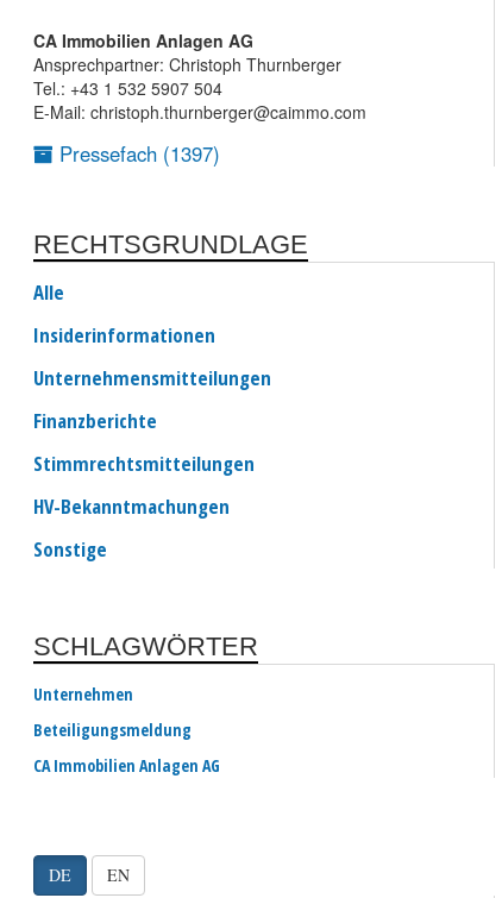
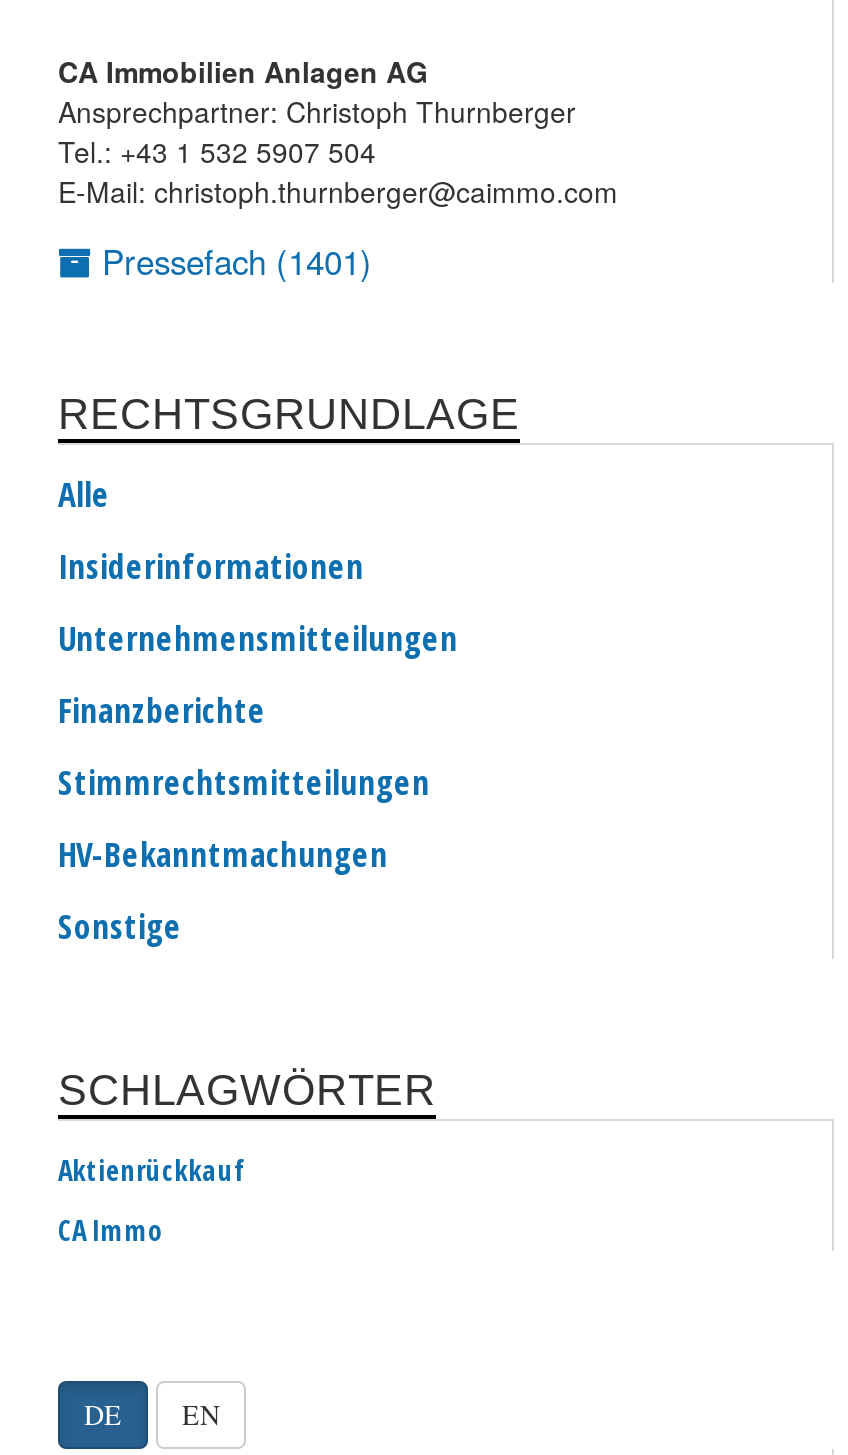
- Pressefach (1397)
+ Pressefach (1401)

- Unternehmen
- Beteiligungsmeldung
- CA Immobilien Anlagen AG
+ Aktienrückkauf
+ CA Immo
